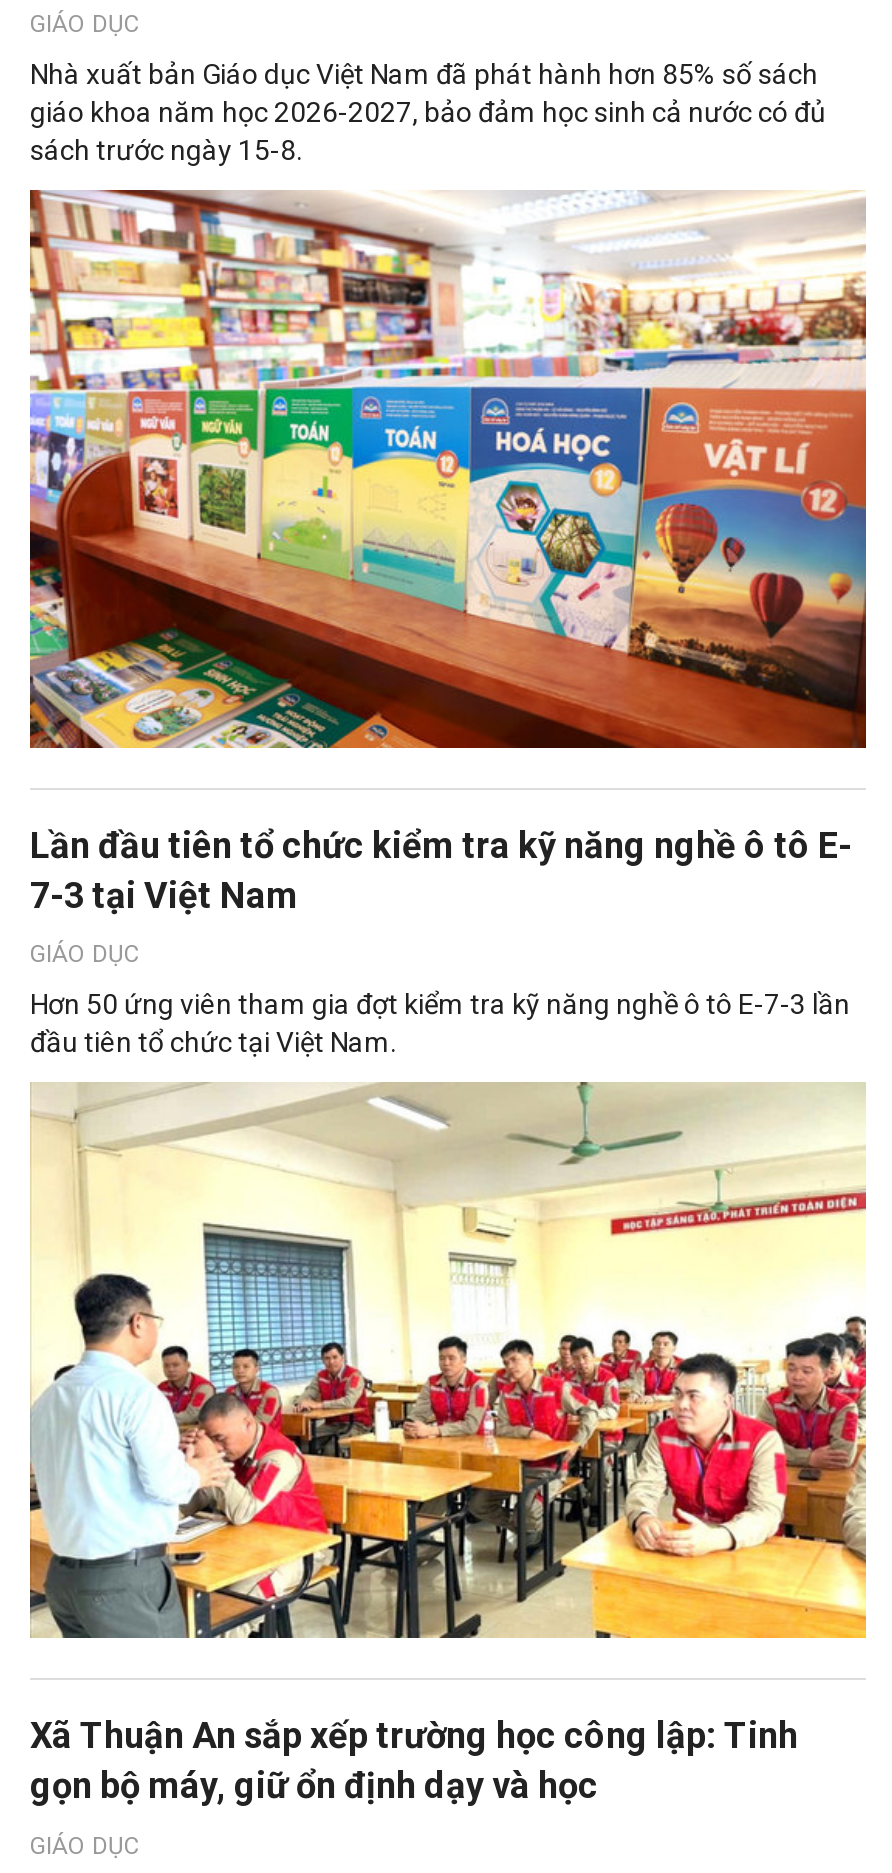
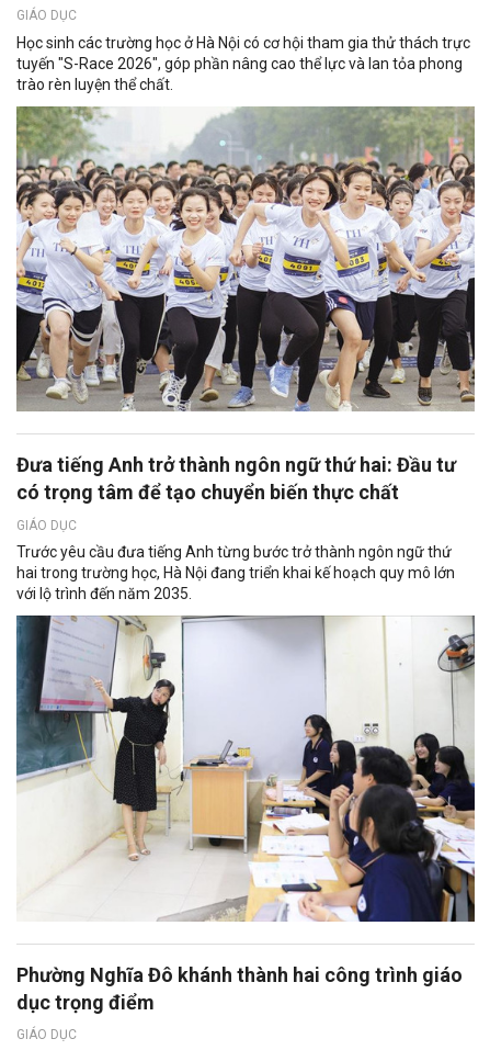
- Nhà xuất bản Giáo dục Việt Nam đã phát hành hơn 85% số sách
- giáo khoa năm học 2026-2027, bảo đảm học sinh cả nước có đủ
- sách trước ngày 15-8.
+ Học sinh các trường học ở Hà Nội có cơ hội tham gia thử thách trực
+ tuyến "S-Race 2026", góp phần nâng cao thể lực và lan tỏa phong
+ trào rèn luyện thể chất.

- [image]
- Lần đầu tiên tổ chức kiểm tra kỹ năng nghề ô tô E-
- 7-3 tại Việt Nam
+ [image]
+ Đưa tiếng Anh trở thành ngôn ngữ thứ hai: Đầu tư
+ có trọng tâm để tạo chuyển biến thực chất

- Hơn 50 ứng viên tham gia đợt kiểm tra kỹ năng nghề ô tô E-7-3 lần
- đầu tiên tổ chức tại Việt Nam.
+ Trước yêu cầu đưa tiếng Anh từng bước trở thành ngôn ngữ thứ
+ hai trong trường học, Hà Nội đang triển khai kế hoạch quy mô lớn
+ với lộ trình đến năm 2035.

- [image]
- Xã Thuận An sắp xếp trường học công lập: Tinh
- gọn bộ máy, giữ ổn định dạy và học
+ [image]
+ Phường Nghĩa Đô khánh thành hai công trình giáo
+ dục trọng điểm
